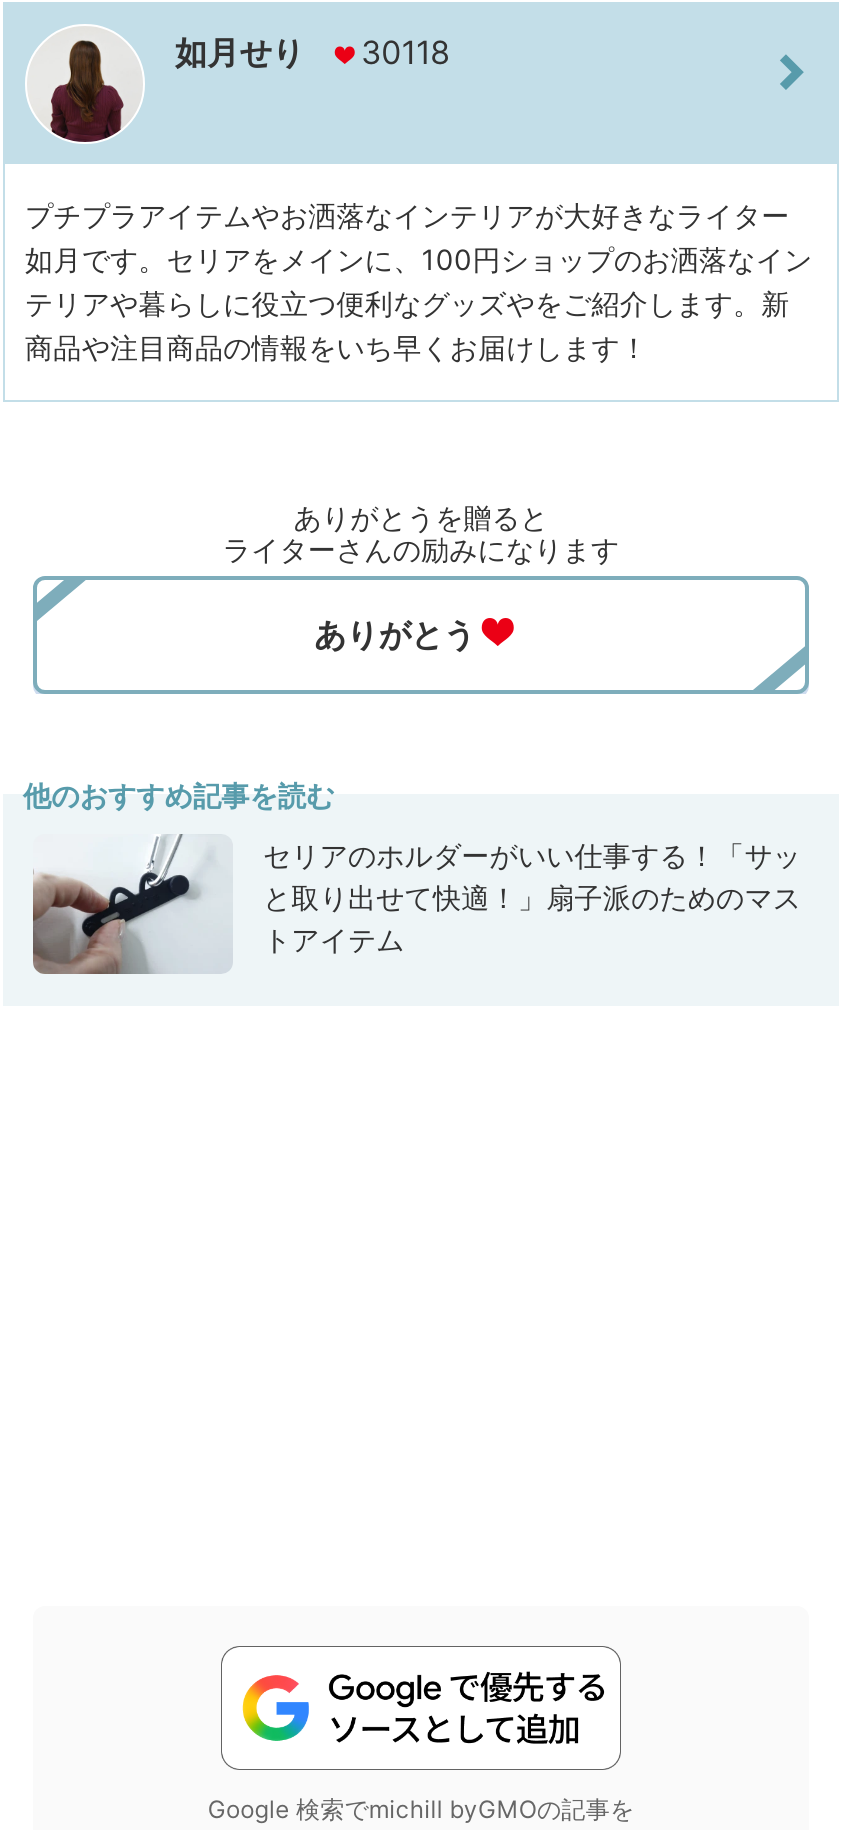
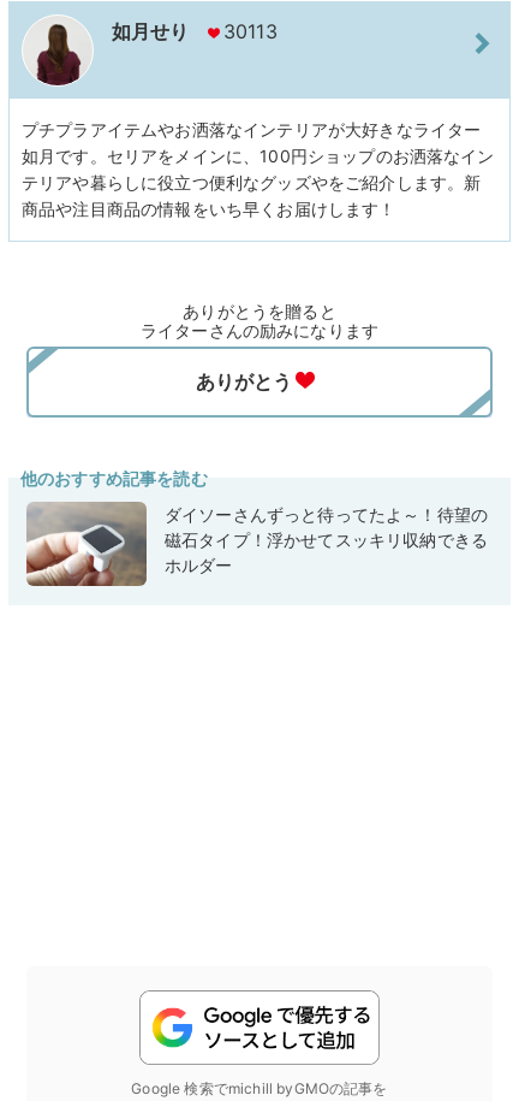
- 如月せり 30118
+ 如月せり 30113

- [image]
- セリアのホルダーがいい仕事する！「サッ
- と取り出せて快適！」扇子派のためのマス
- トアイテム
+ [image]
+ ダイソーさんずっと待ってたよ～！待望の
+ 磁石タイプ！浮かせてスッキリ収納できる
+ ホルダー
